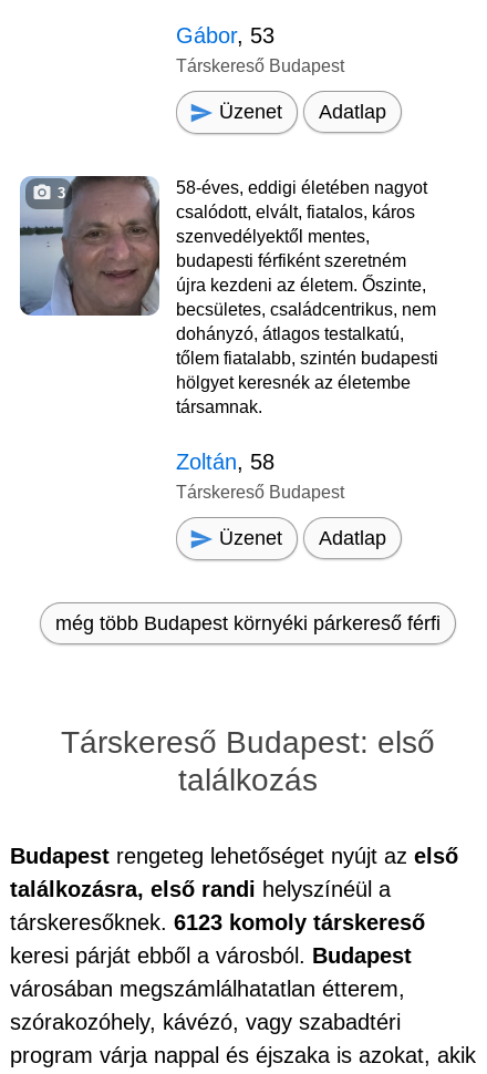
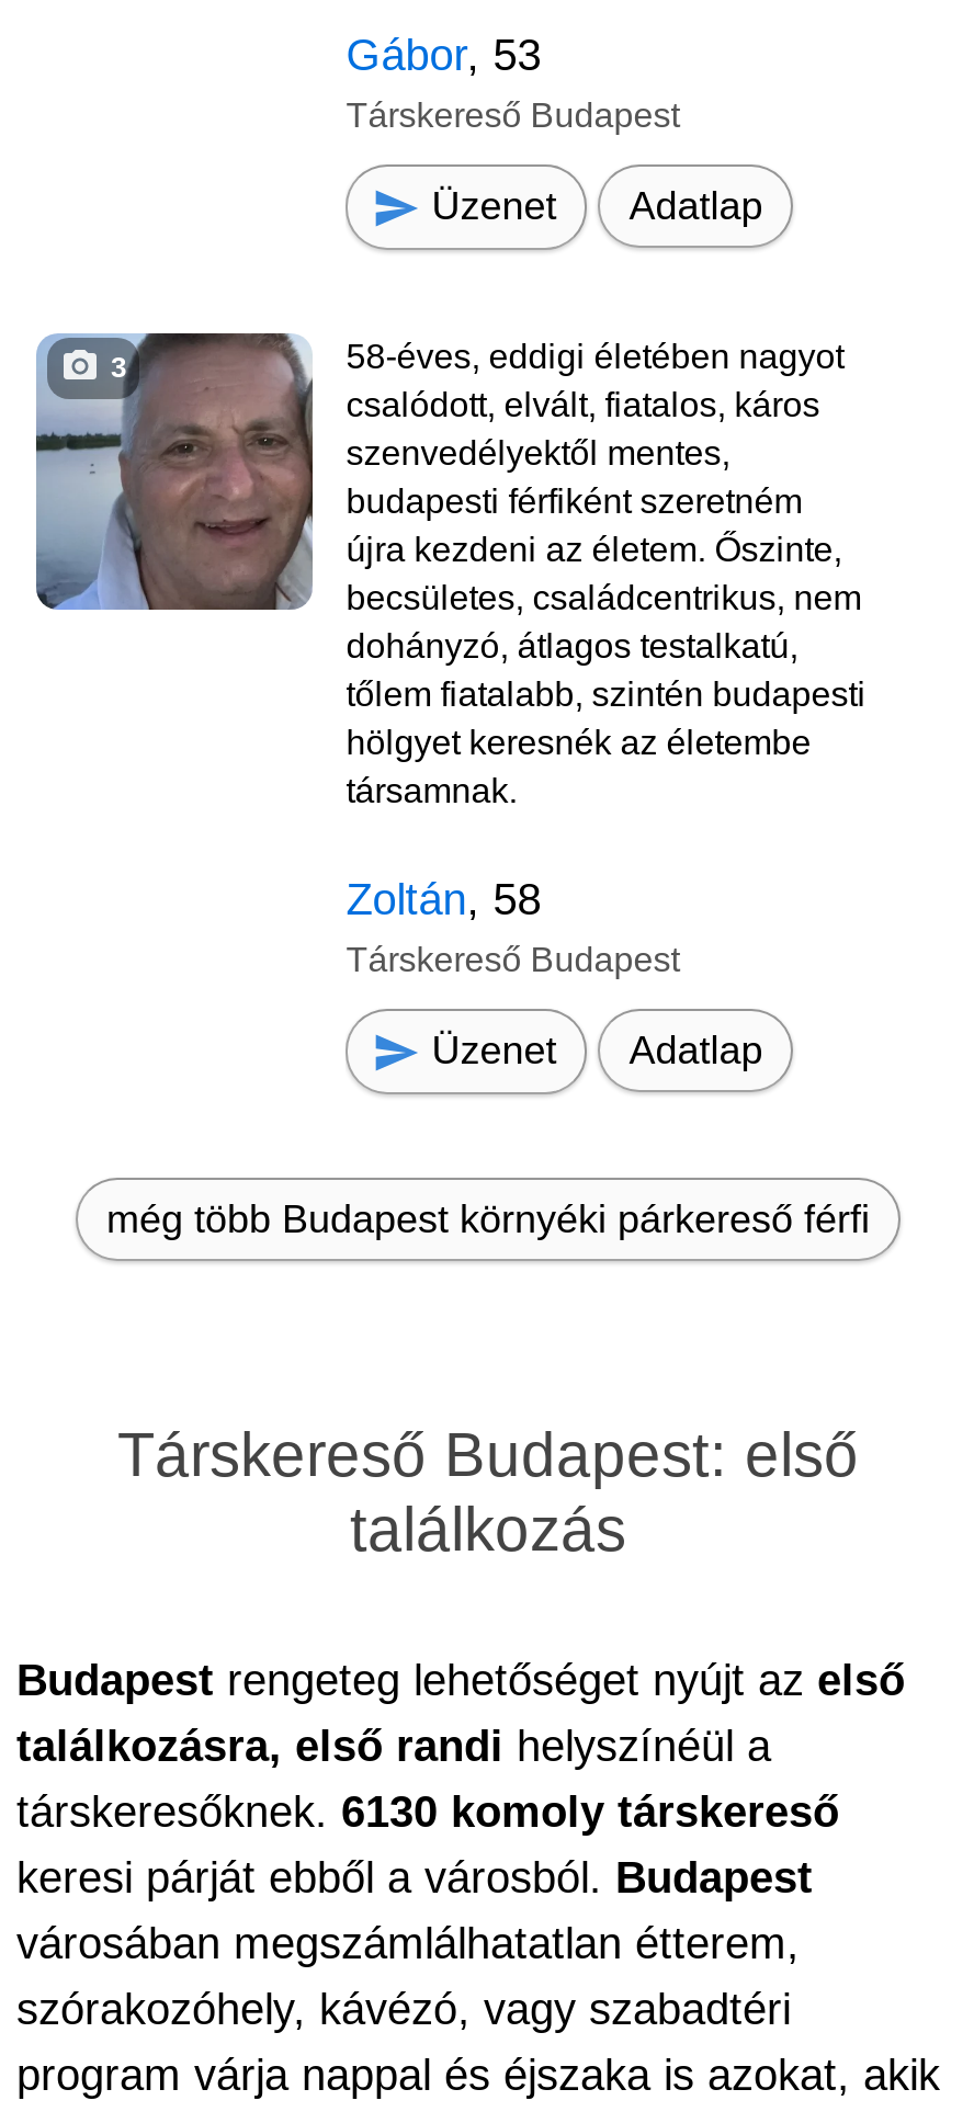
- társkeresőknek. 6123 komoly társkereső
+ társkeresőknek. 6130 komoly társkereső
